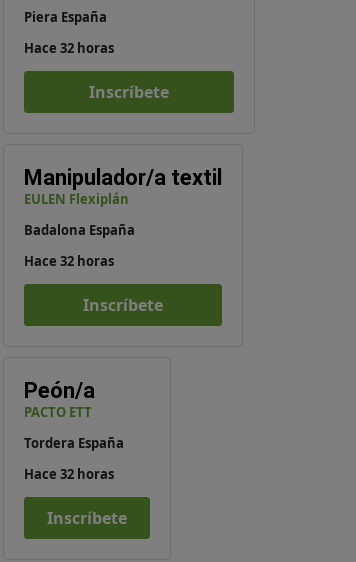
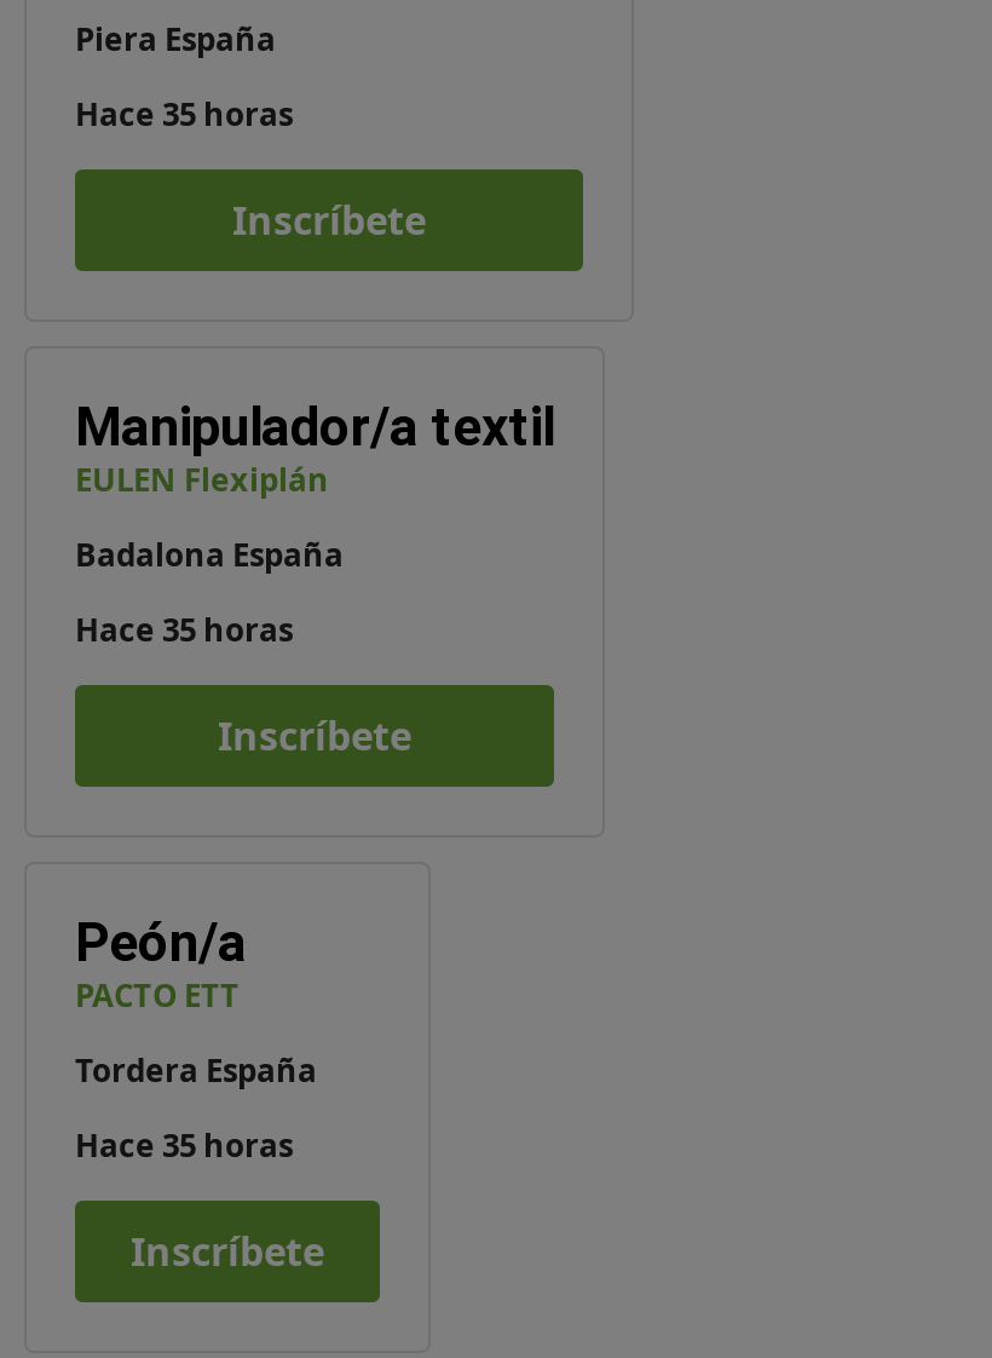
- Hace 32 horas
+ Hace 35 horas

- Hace 32 horas
+ Hace 35 horas

- Hace 32 horas
+ Hace 35 horas
